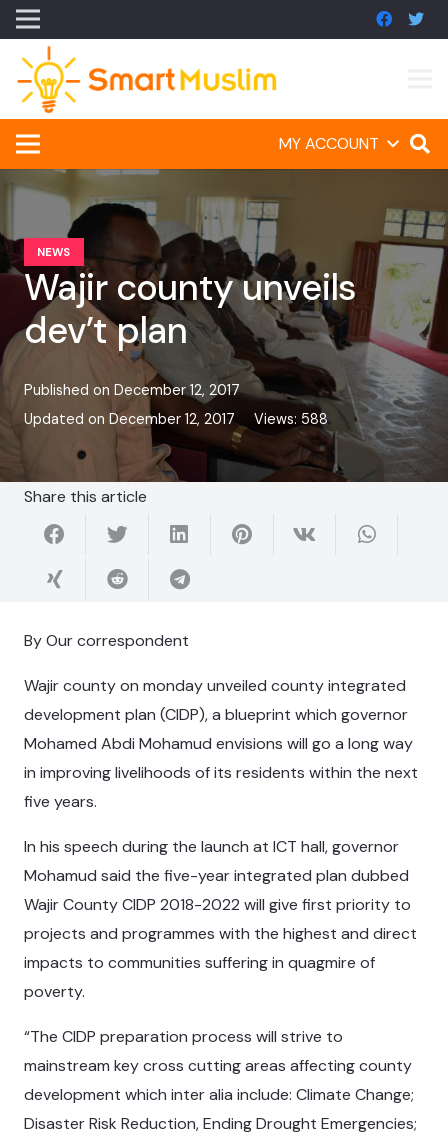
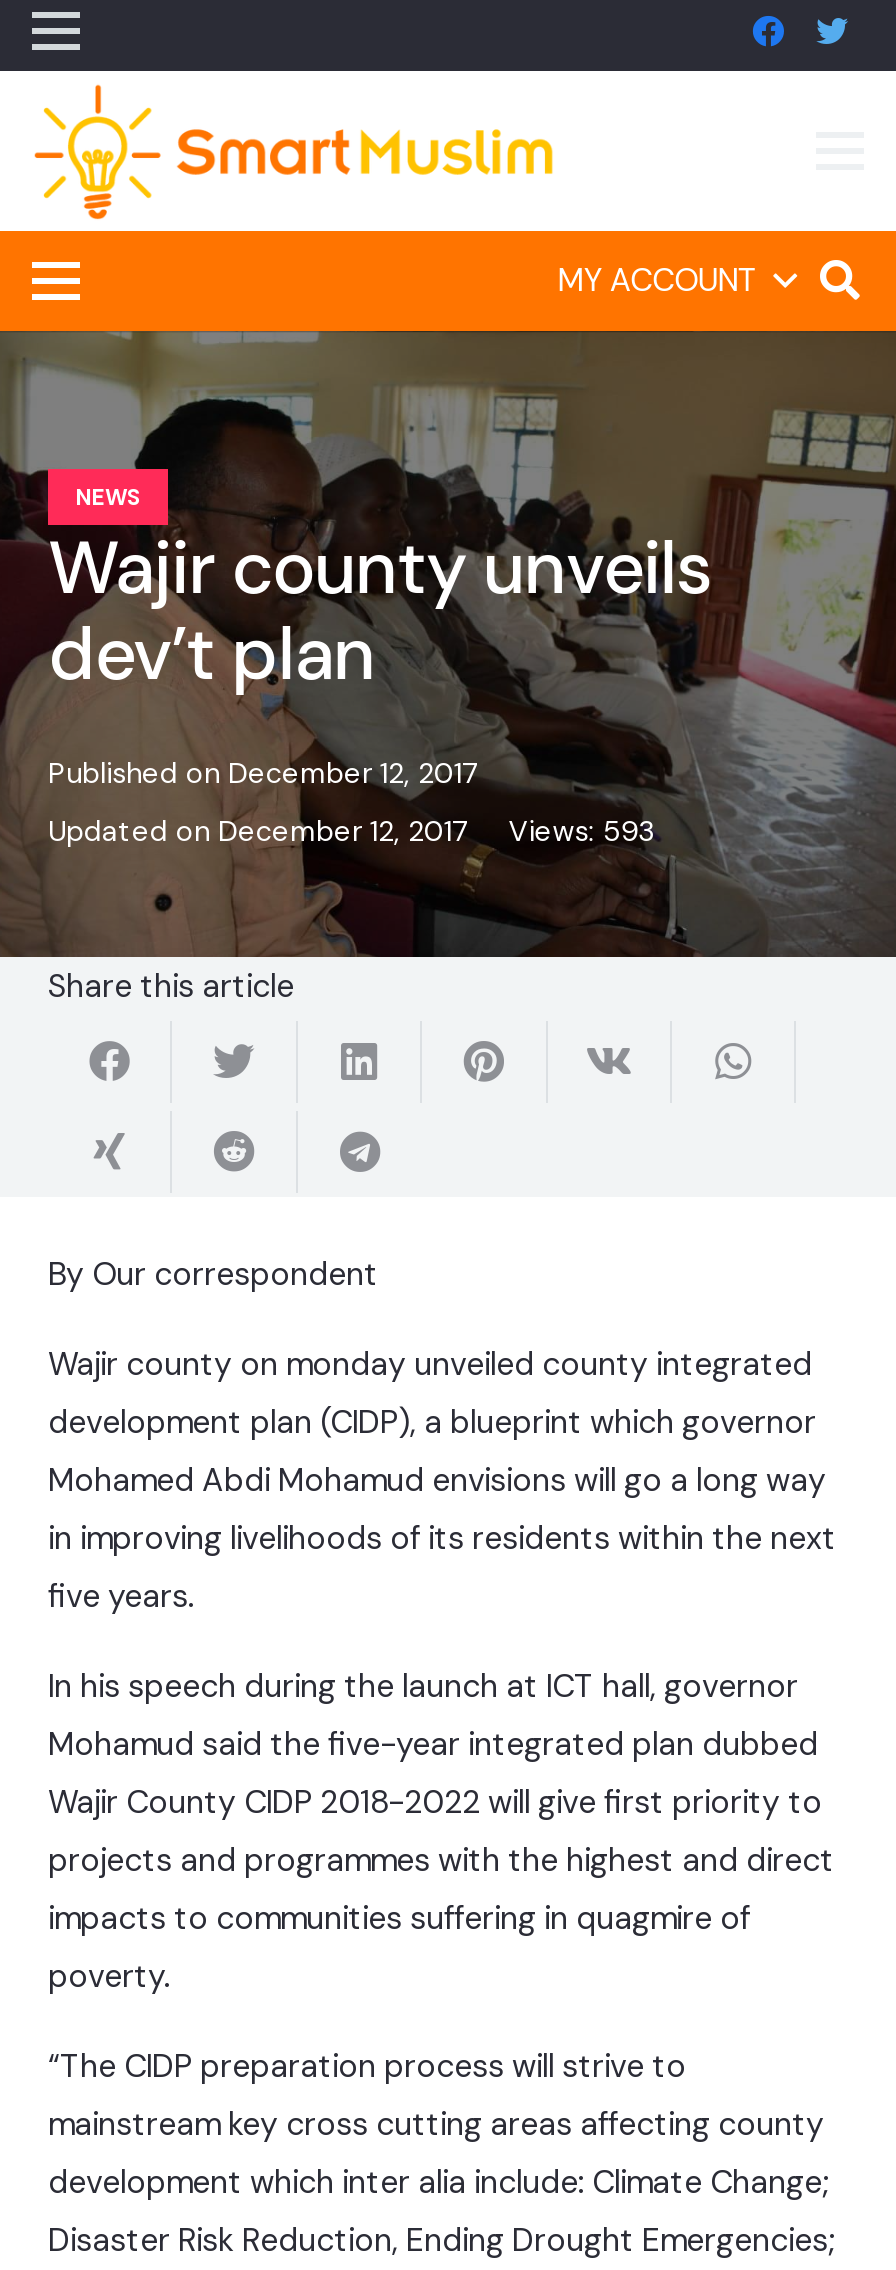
- Updated on December 12, 2017 Views: 588
+ Updated on December 12, 2017 Views: 593
